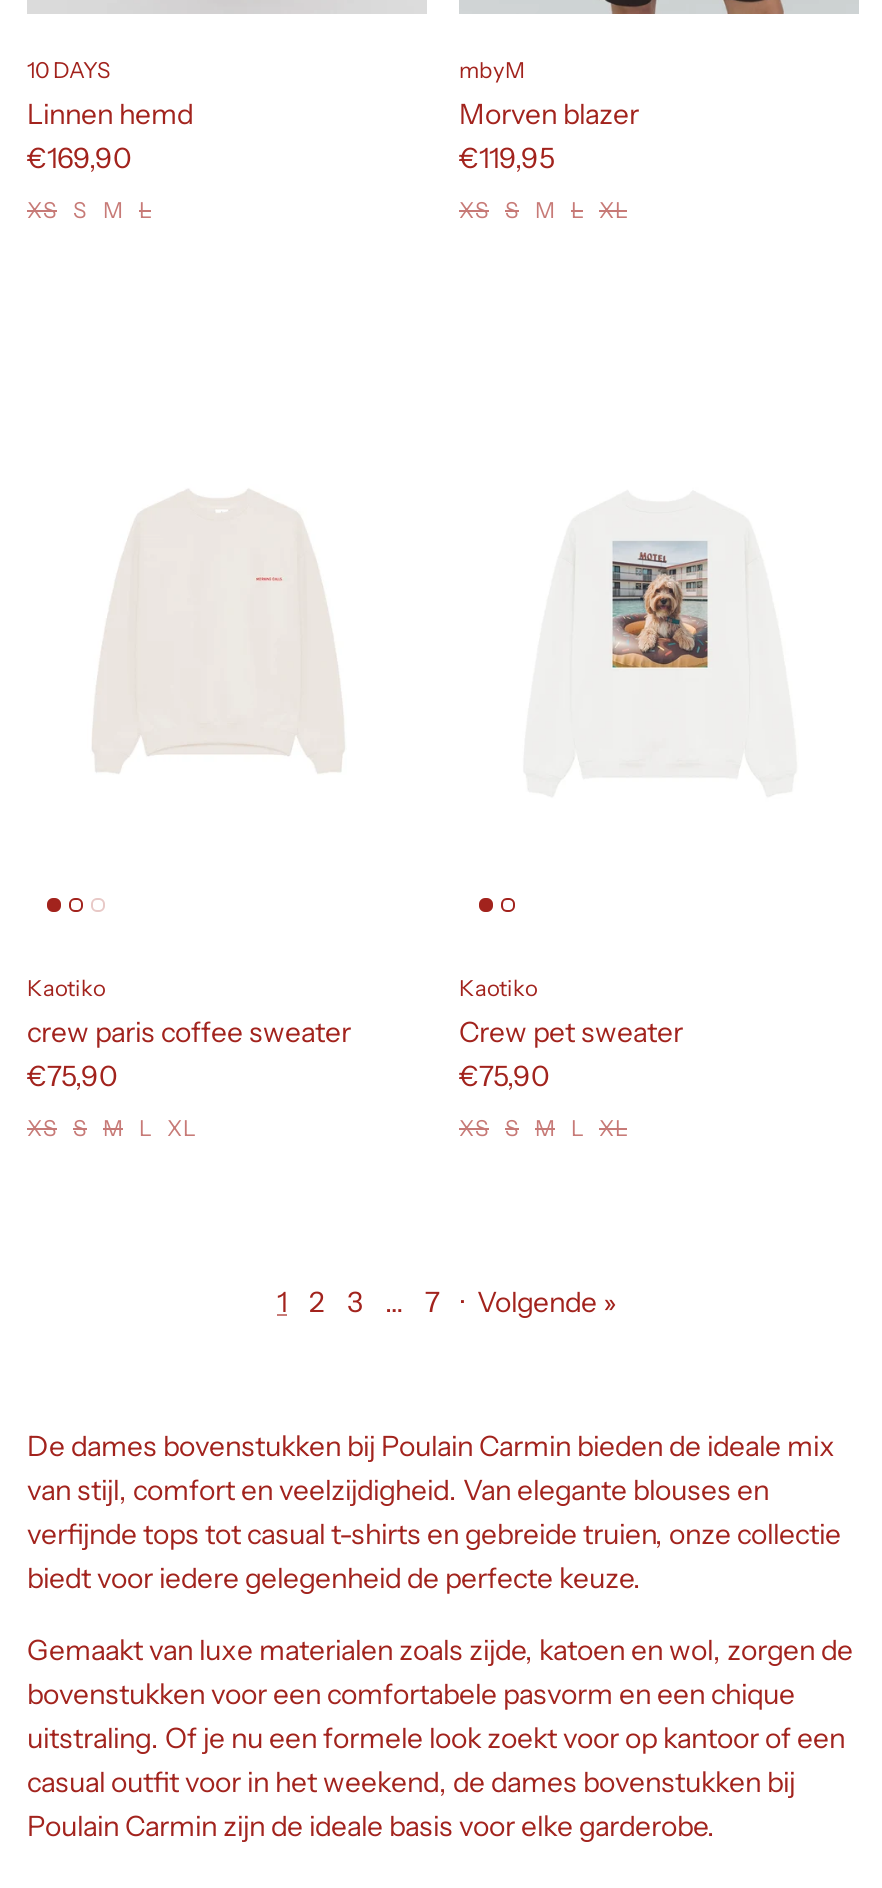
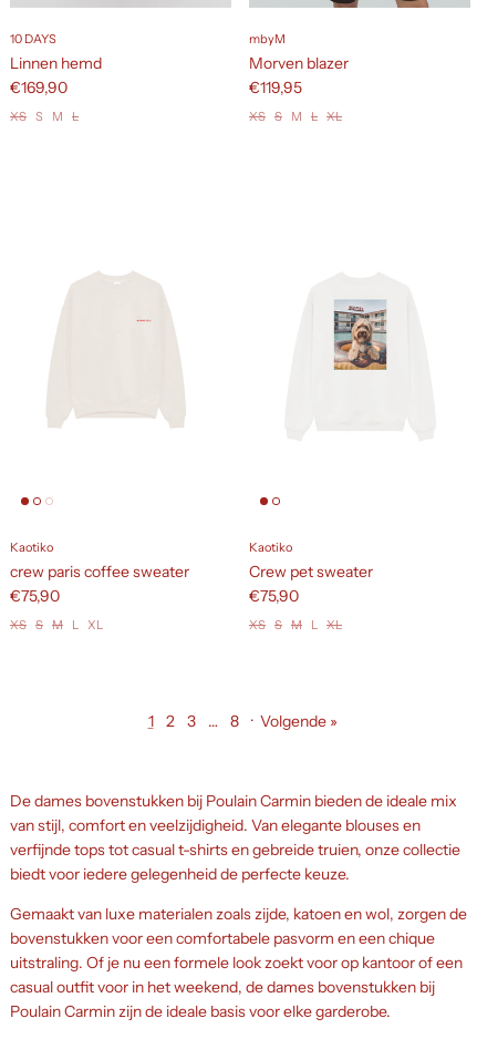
- 7
+ 8
